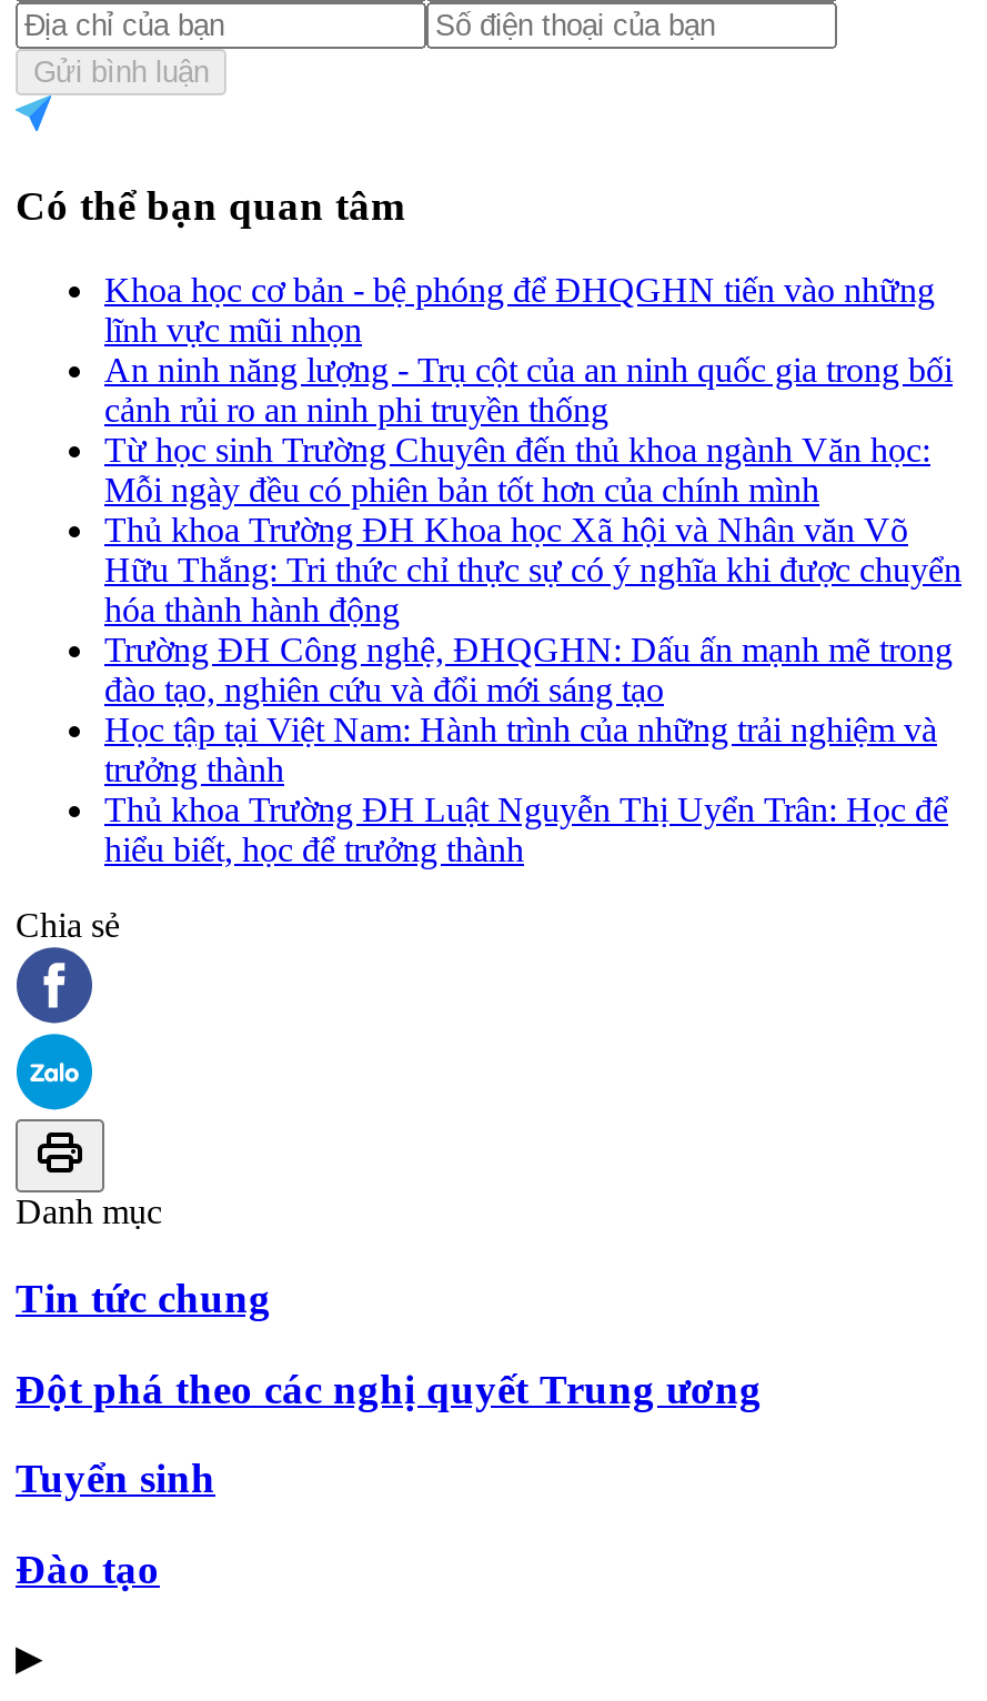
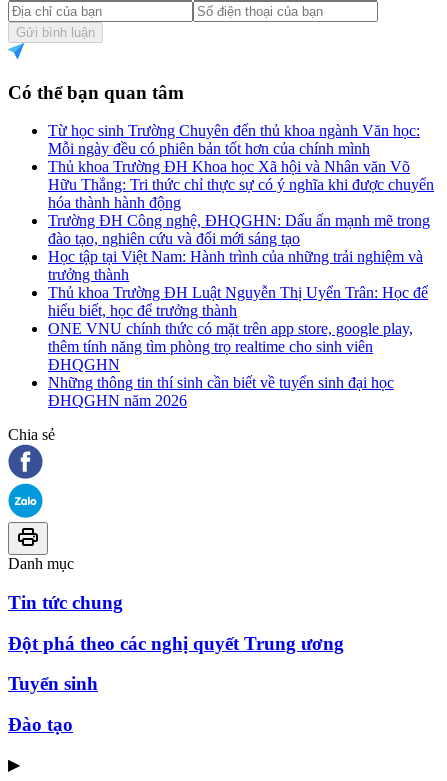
- Khoa học cơ bản - bệ phóng để ĐHQGHN tiến vào những
- lĩnh vực mũi nhọn
- An ninh năng lượng - Trụ cột của an ninh quốc gia trong bối
- cảnh rủi ro an ninh phi truyền thống

moved up: Từ học sinh Trường Chuyên đến thủ khoa ngành Văn học: | Mỗi ngày đều có phiên bản tốt hơn của chính mình | Thủ khoa Trường ĐH Khoa học Xã hội và Nhân văn Võ | ... | Thủ khoa Trường ĐH Luật Nguyễn Thị Uyển Trân: Học để | hiểu biết, học để trưởng thành

+ ONE VNU chính thức có mặt trên app store, google play,
+ thêm tính năng tìm phòng trọ realtime cho sinh viên
+ ĐHQGHN
+ Những thông tin thí sinh cần biết về tuyển sinh đại học
+ ĐHQGHN năm 2026
